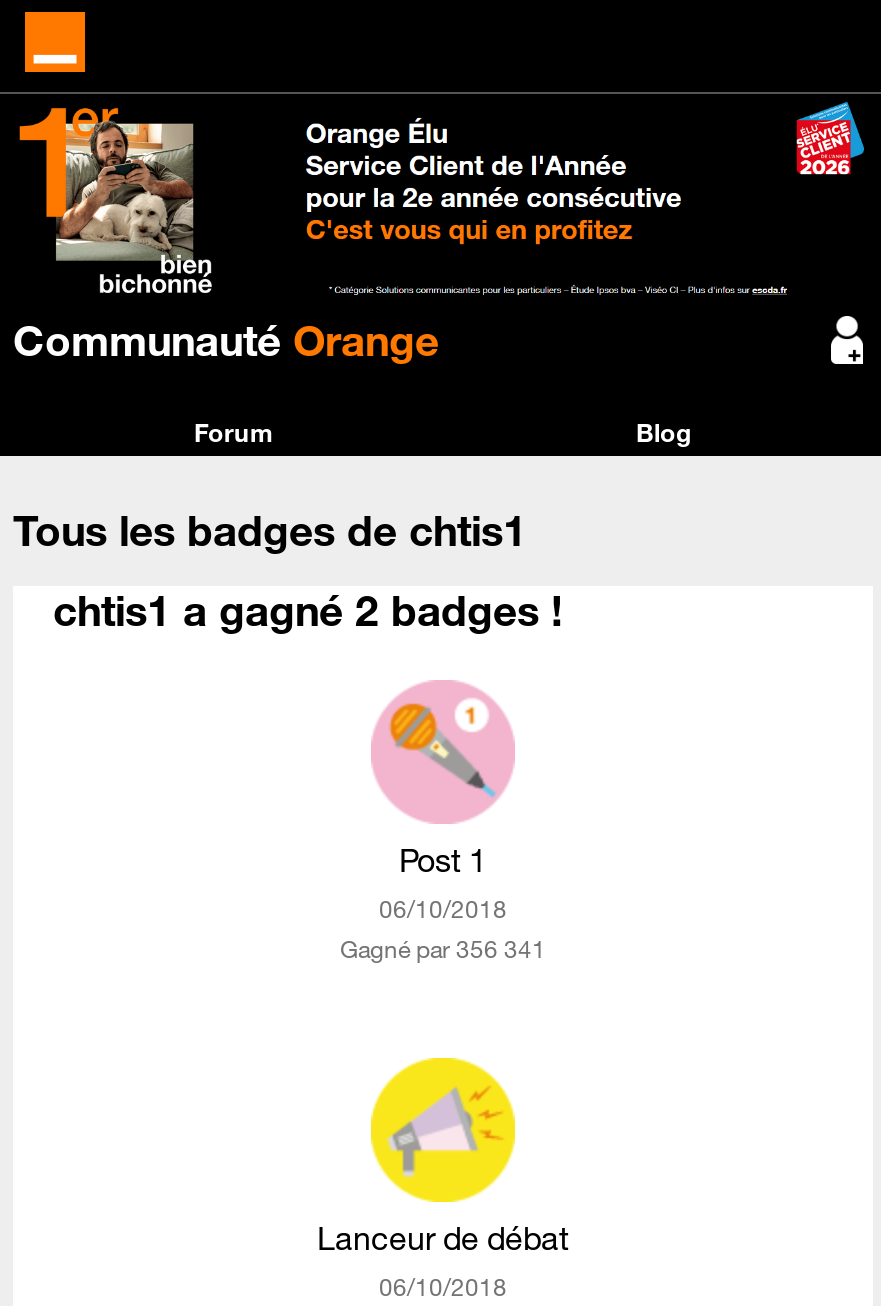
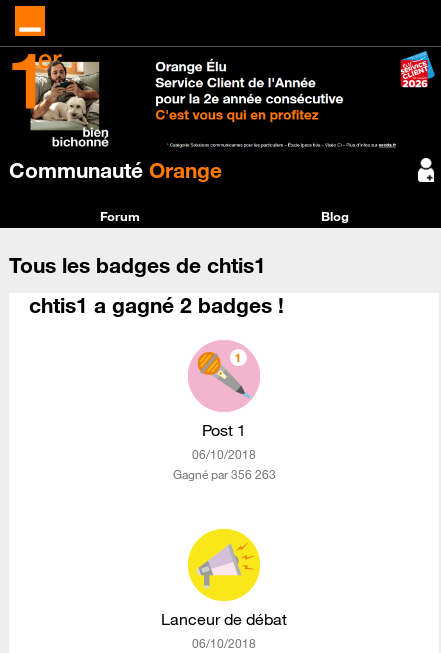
- Gagné par 356 341
+ Gagné par 356 263
